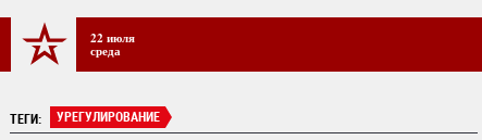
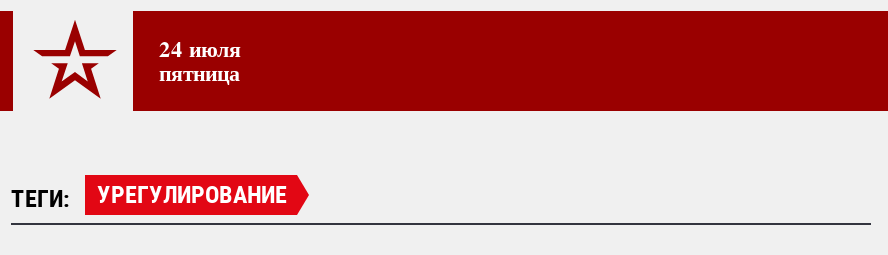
- 22 июля
- среда
+ 24 июля
+ пятница
